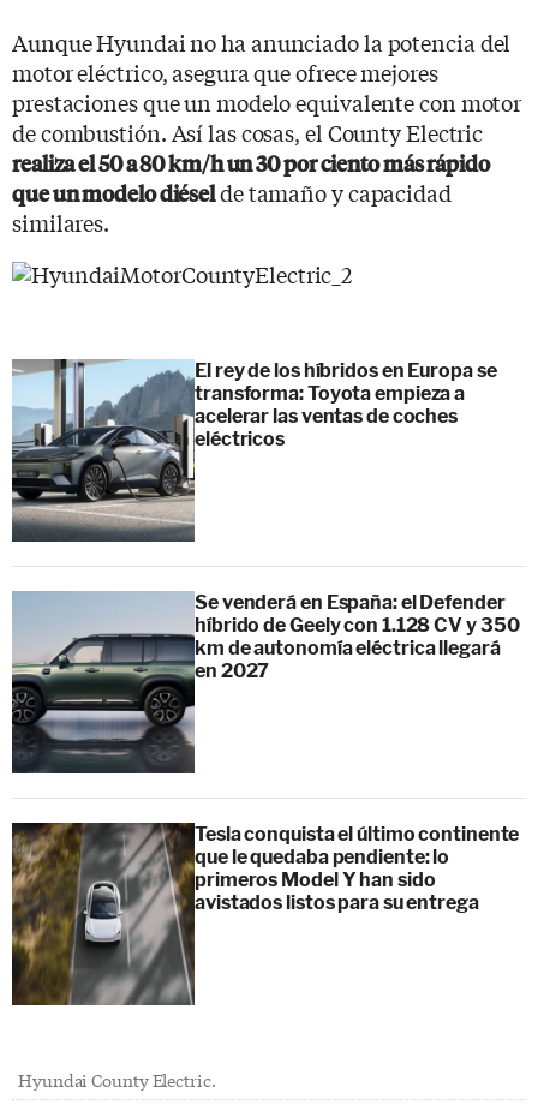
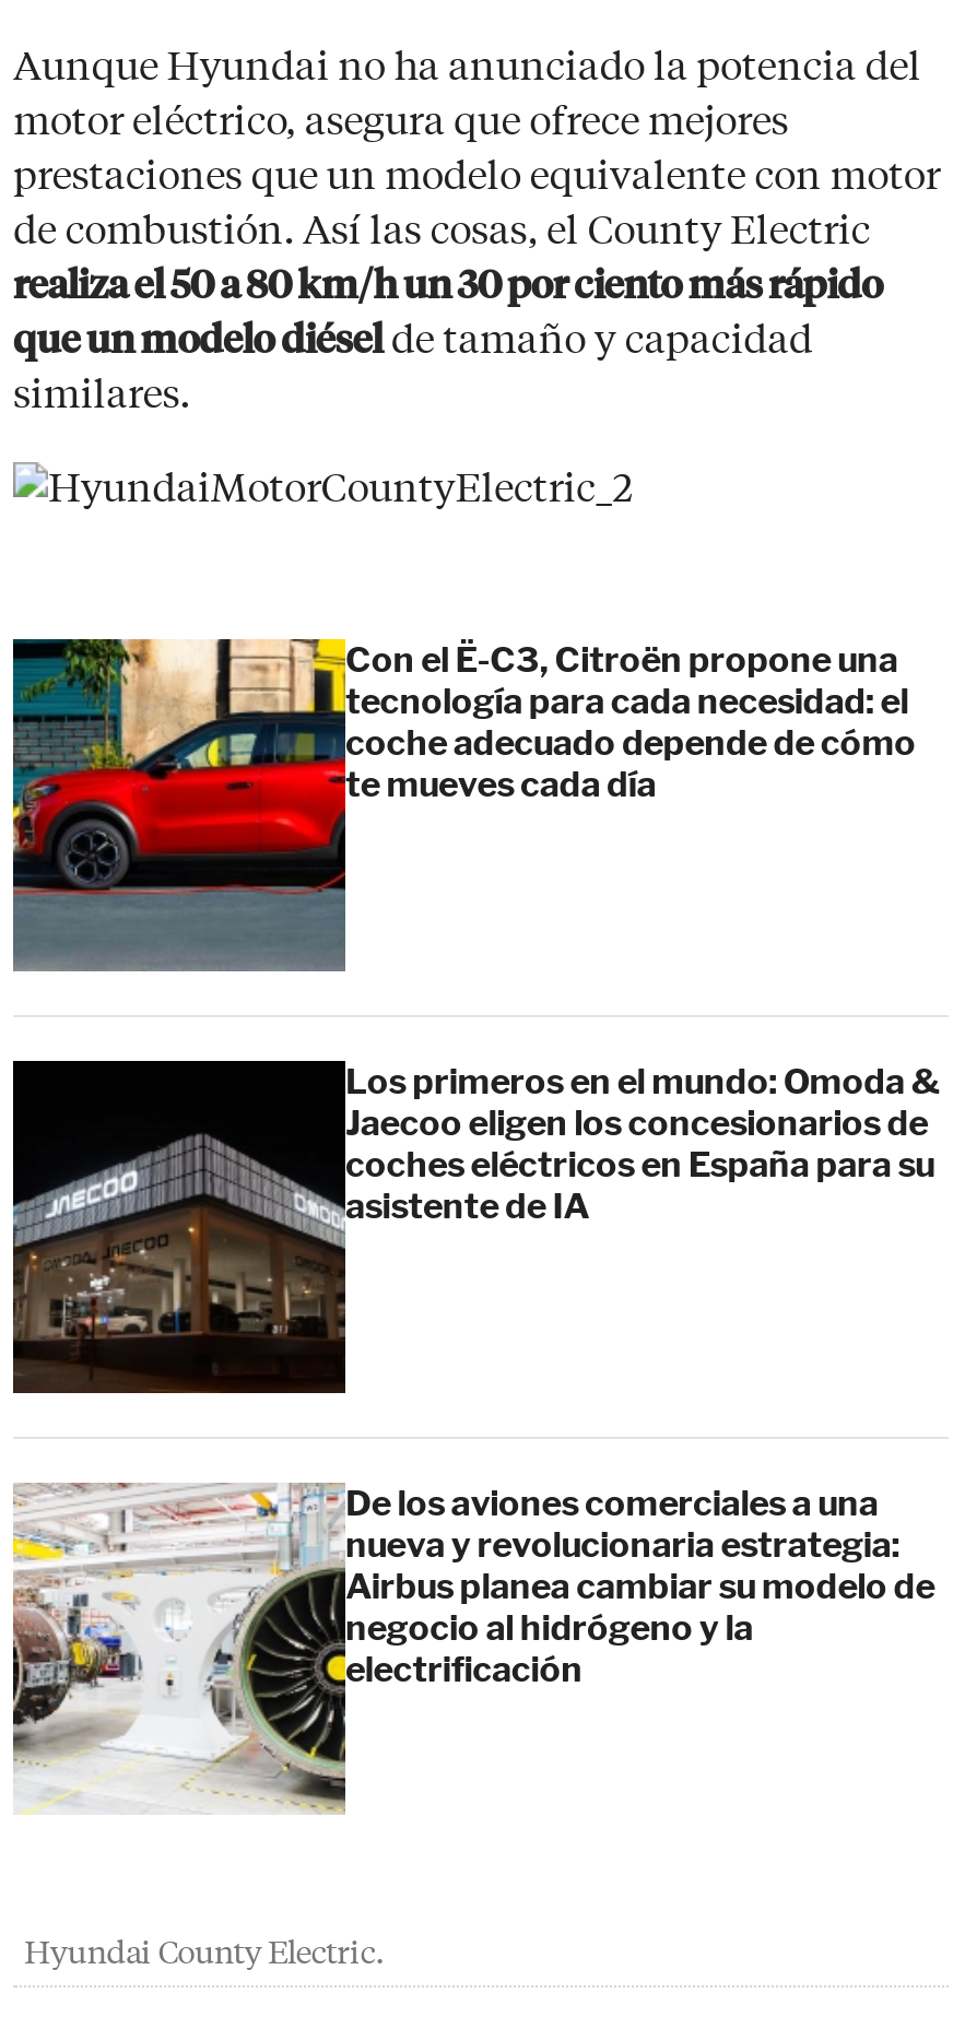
- [image]
- El rey de los híbridos en Europa se
- transforma: Toyota empieza a
- acelerar las ventas de coches
- eléctricos
+ [image]
+ Con el Ë-C3, Citroën propone una
+ tecnología para cada necesidad: el
+ coche adecuado depende de cómo
+ te mueves cada día

- [image]
- Se venderá en España: el Defender
- híbrido de Geely con 1.128 CV y 350
- km de autonomía eléctrica llegará
- en 2027
+ [image]
+ Los primeros en el mundo: Omoda &
+ Jaecoo eligen los concesionarios de
+ coches eléctricos en España para su
+ asistente de IA

- [image]
- Tesla conquista el último continente
- que le quedaba pendiente: lo
- primeros Model Y han sido
- avistados listos para su entrega
+ [image]
+ De los aviones comerciales a una
+ nueva y revolucionaria estrategia:
+ Airbus planea cambiar su modelo de
+ negocio al hidrógeno y la
+ electrificación
